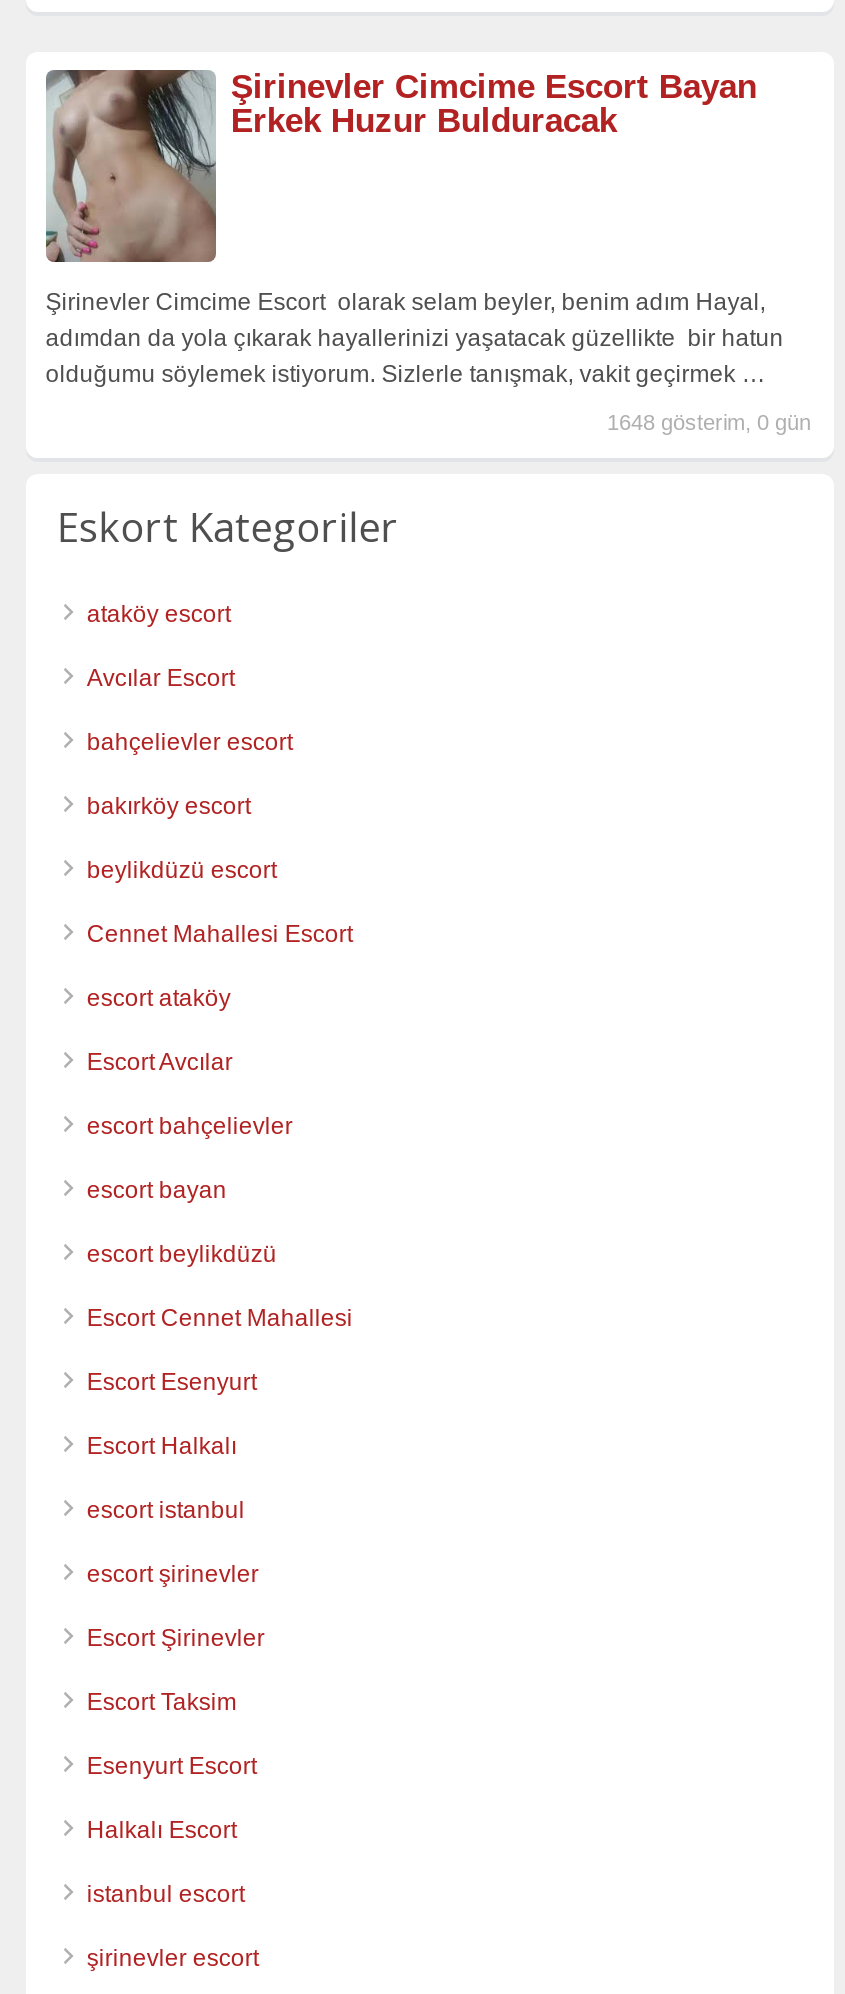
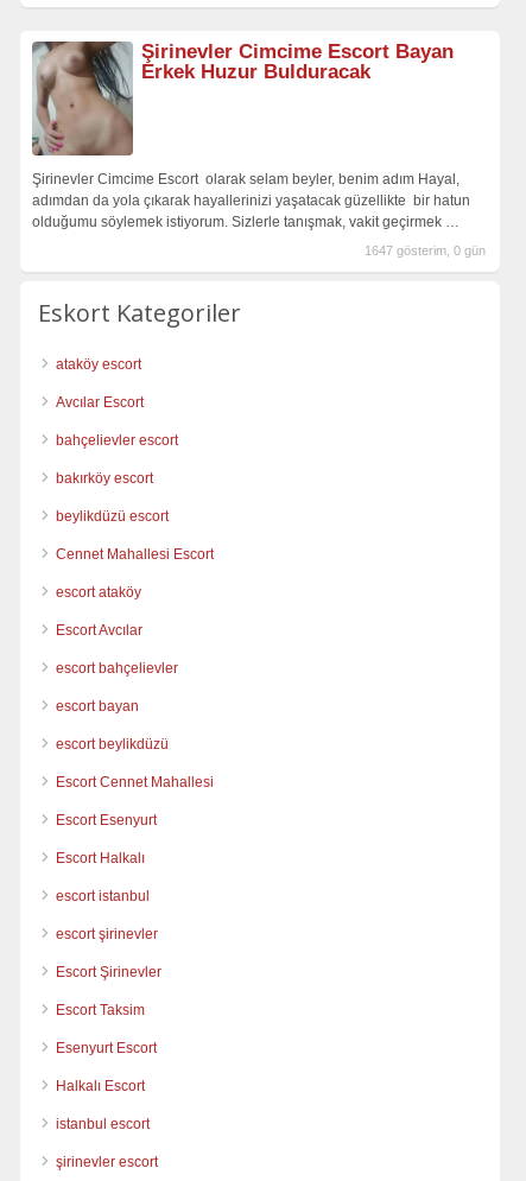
- 1648 gösterim, 0 gün
+ 1647 gösterim, 0 gün
